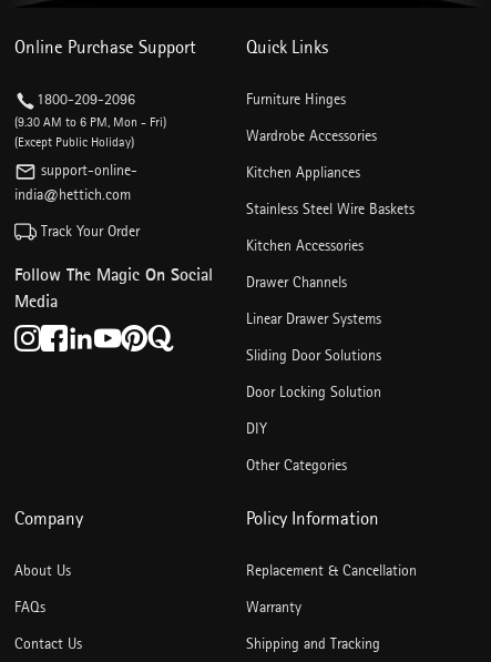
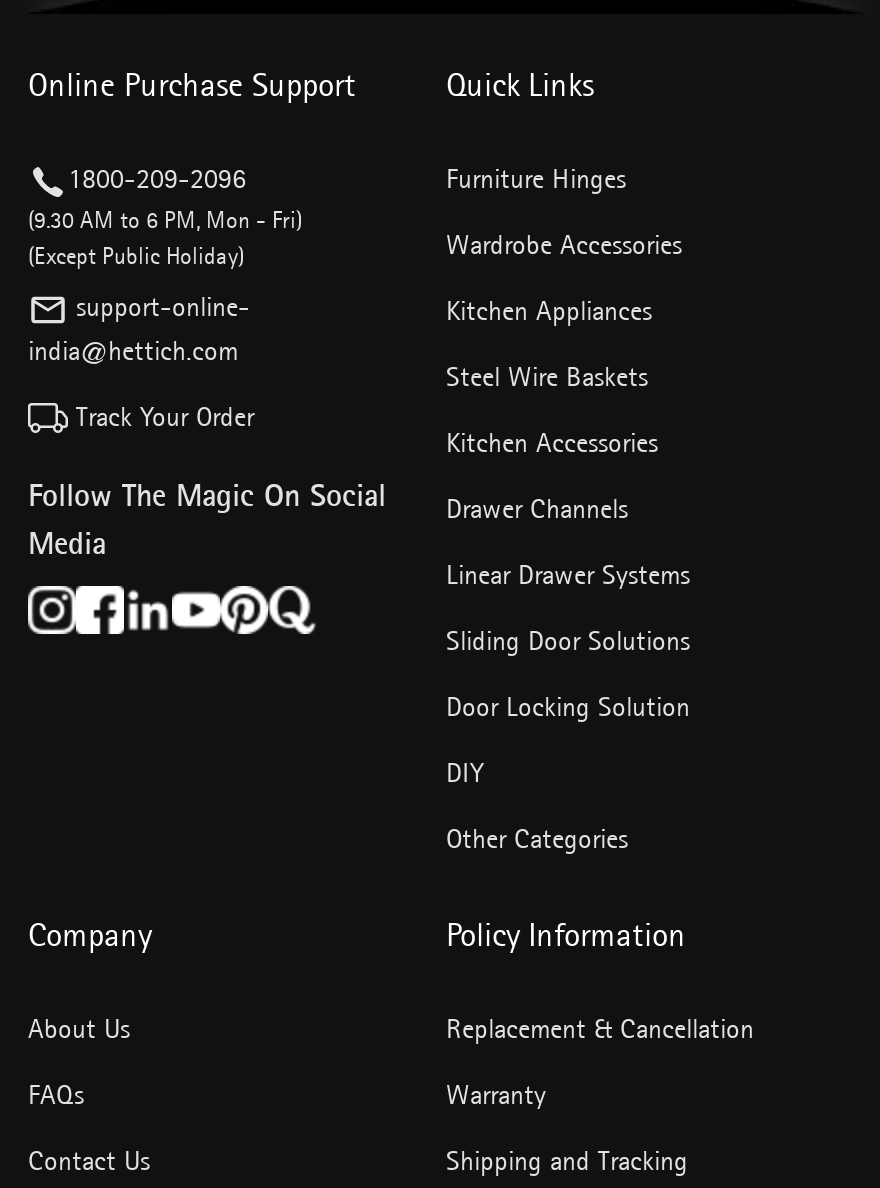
- Stainless Steel Wire Baskets
+ Steel Wire Baskets
